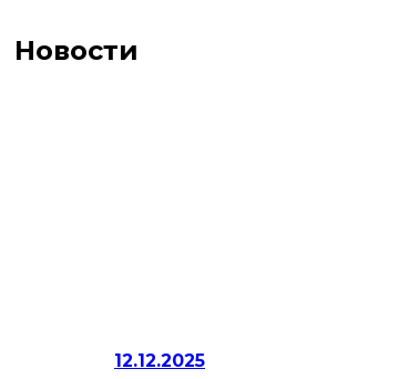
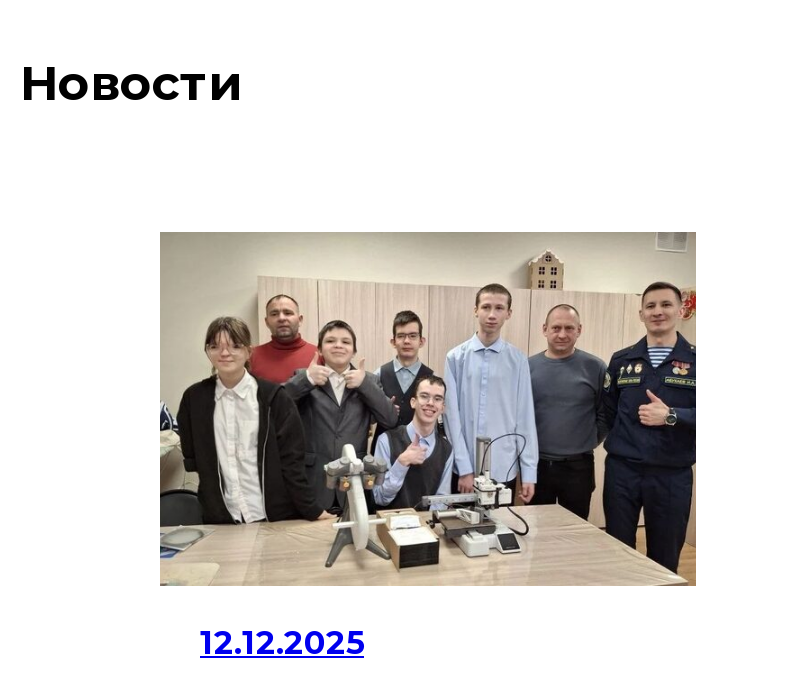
+ [image]
